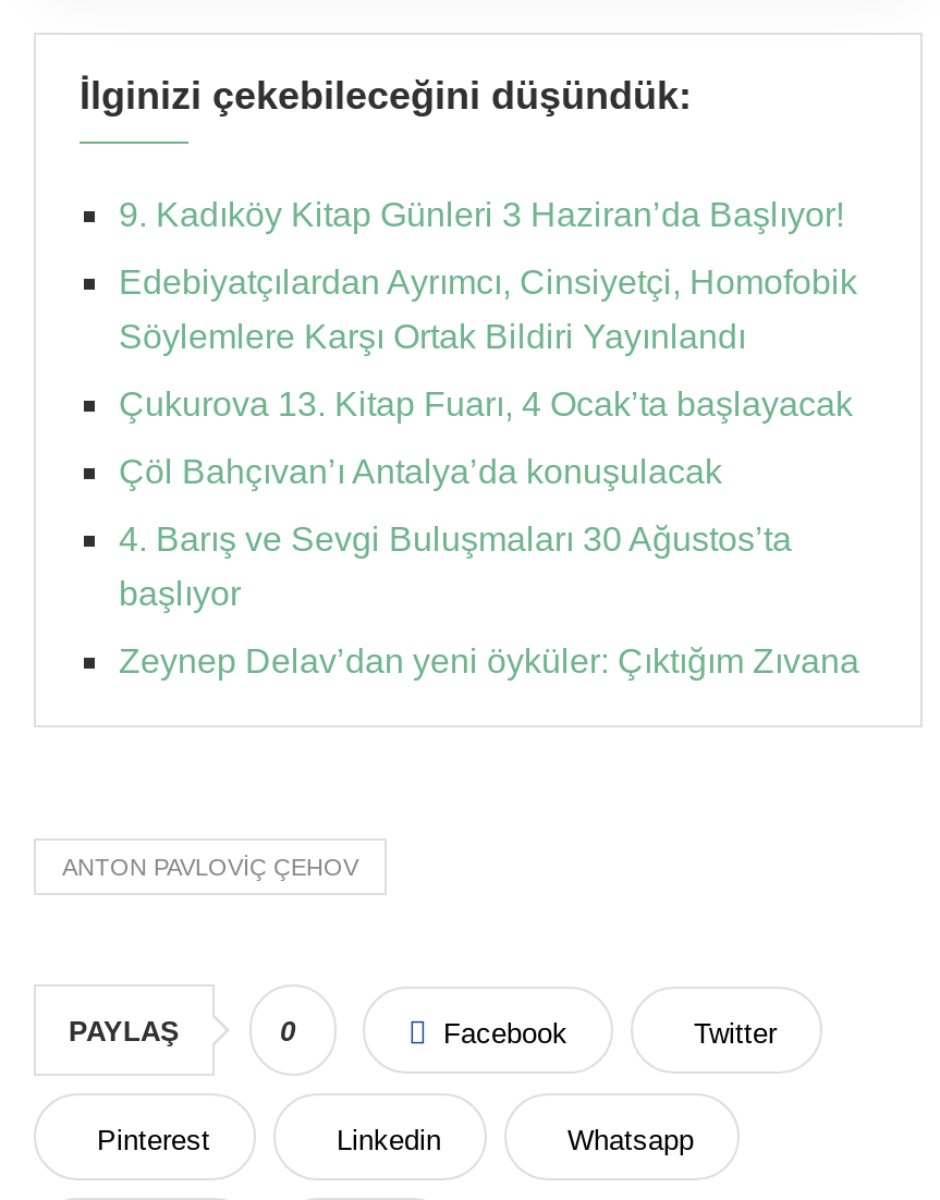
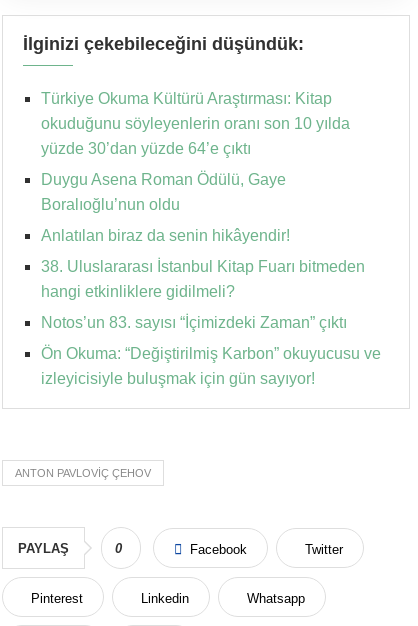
- 9. Kadıköy Kitap Günleri 3 Haziran’da Başlıyor!
- Edebiyatçılardan Ayrımcı, Cinsiyetçi, Homofobik
- Söylemlere Karşı Ortak Bildiri Yayınlandı
- Çukurova 13. Kitap Fuarı, 4 Ocak’ta başlayacak
- Çöl Bahçıvan’ı Antalya’da konuşulacak
- 4. Barış ve Sevgi Buluşmaları 30 Ağustos’ta
- başlıyor
- Zeynep Delav’dan yeni öyküler: Çıktığım Zıvana
+ Türkiye Okuma Kültürü Araştırması: Kitap
+ okuduğunu söyleyenlerin oranı son 10 yılda
+ yüzde 30’dan yüzde 64’e çıktı
+ Duygu Asena Roman Ödülü, Gaye
+ Boralıoğlu’nun oldu
+ Anlatılan biraz da senin hikâyendir!
+ 38. Uluslararası İstanbul Kitap Fuarı bitmeden
+ hangi etkinliklere gidilmeli?
+ Notos’un 83. sayısı “İçimizdeki Zaman” çıktı
+ Ön Okuma: “Değiştirilmiş Karbon” okuyucusu ve
+ izleyicisiyle buluşmak için gün sayıyor!
